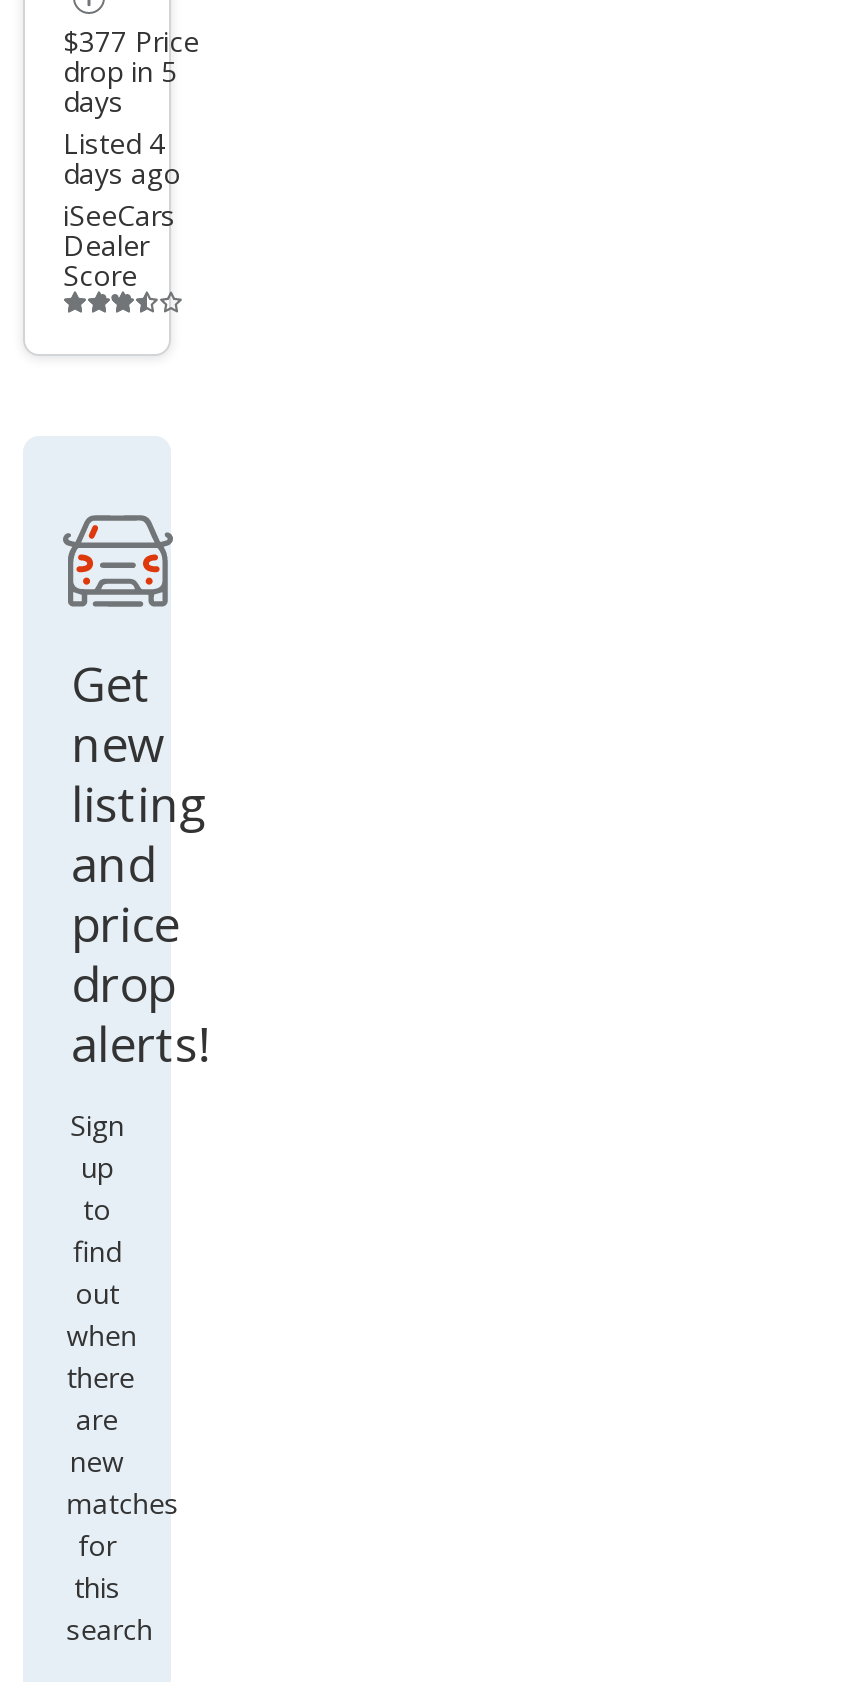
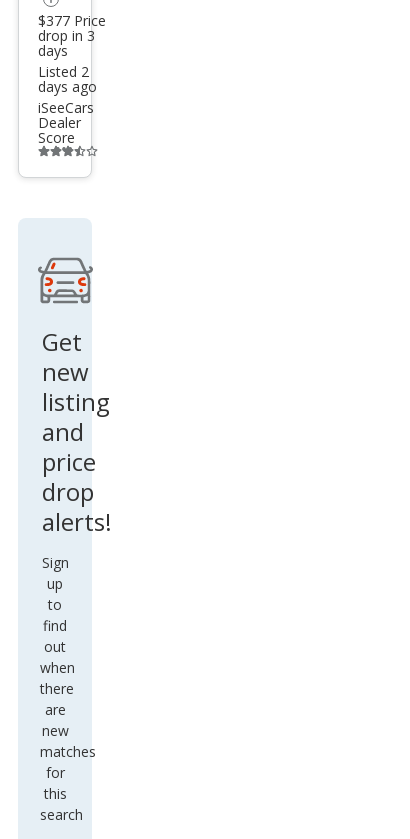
- drop in 5
+ drop in 3

- Listed 4
+ Listed 2
